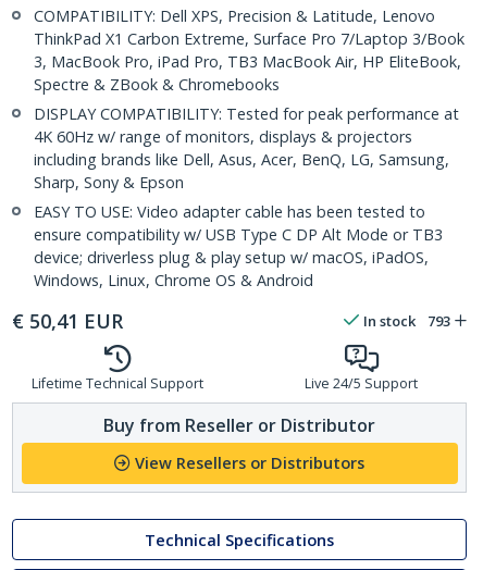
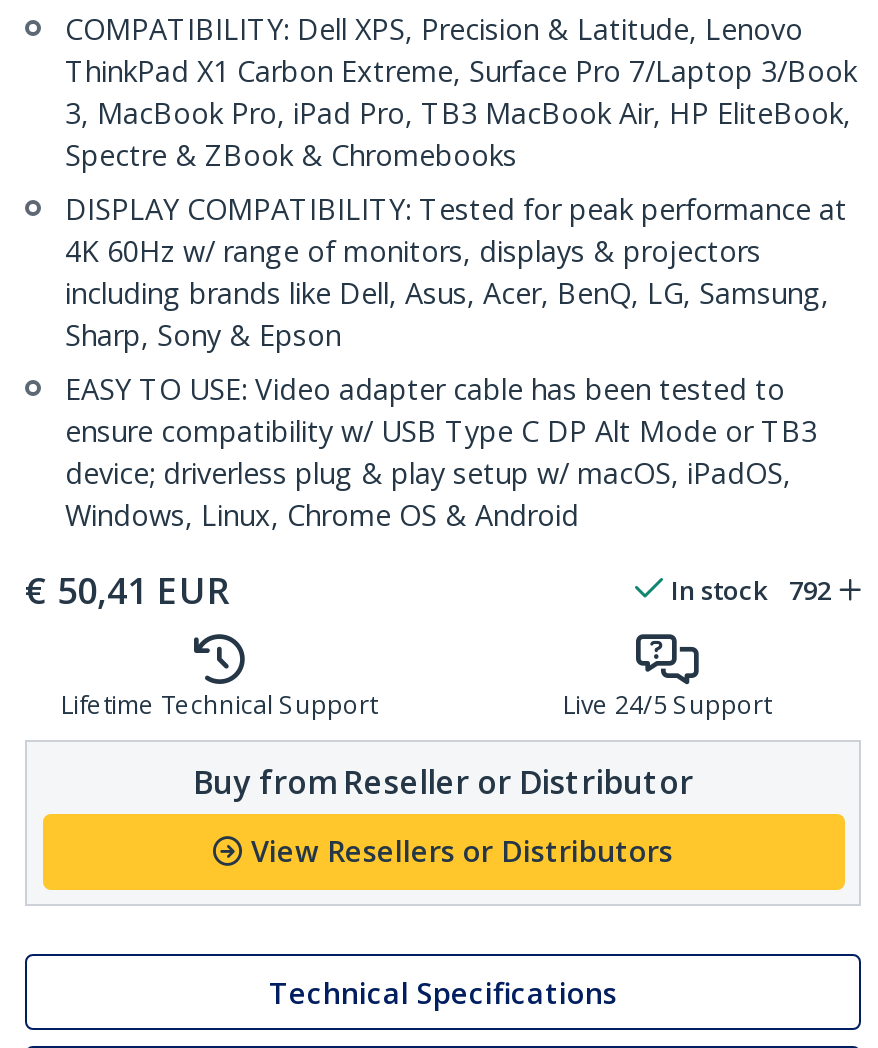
- In stock 793
+ In stock 792
